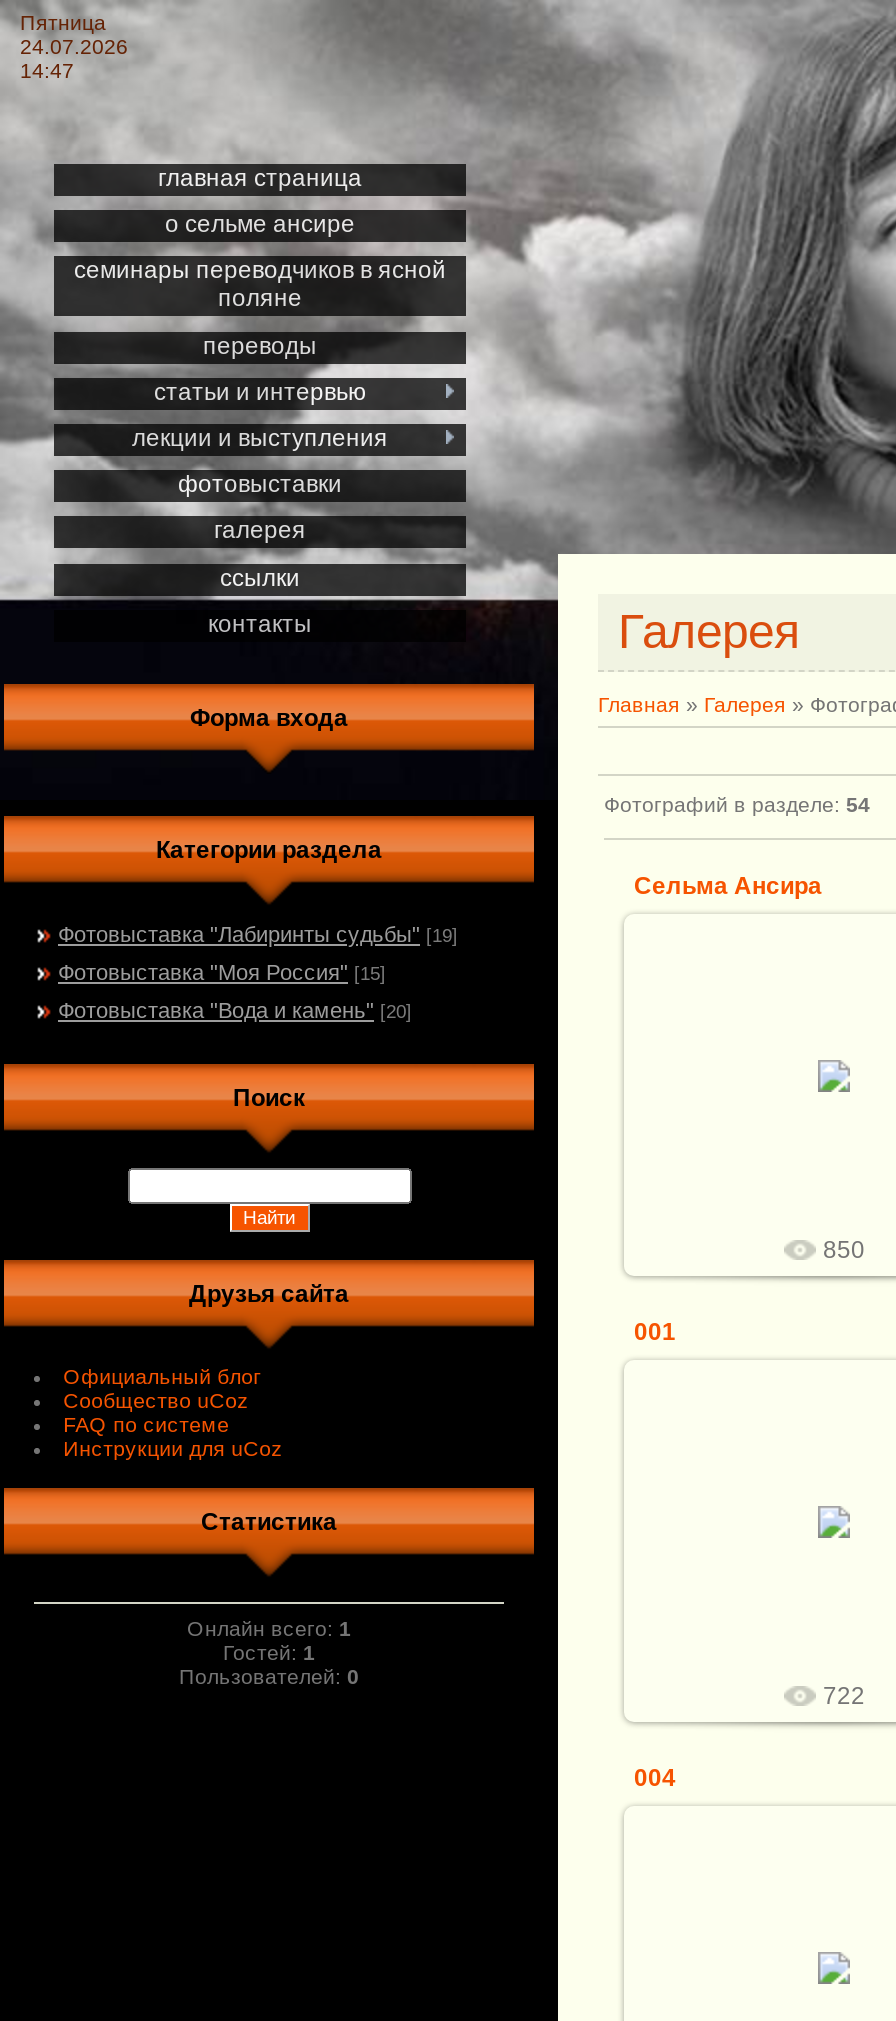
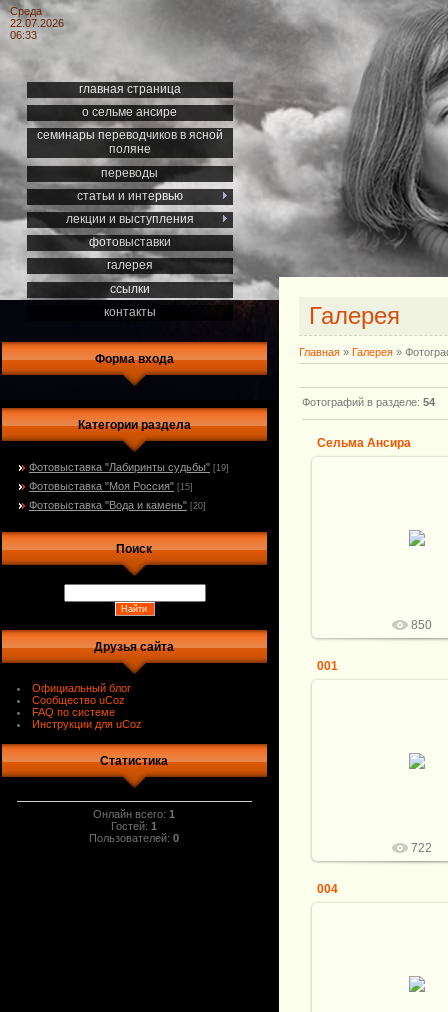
- Пятница
- 24.07.2026
- 14:47
+ Среда
+ 22.07.2026
+ 06:33
